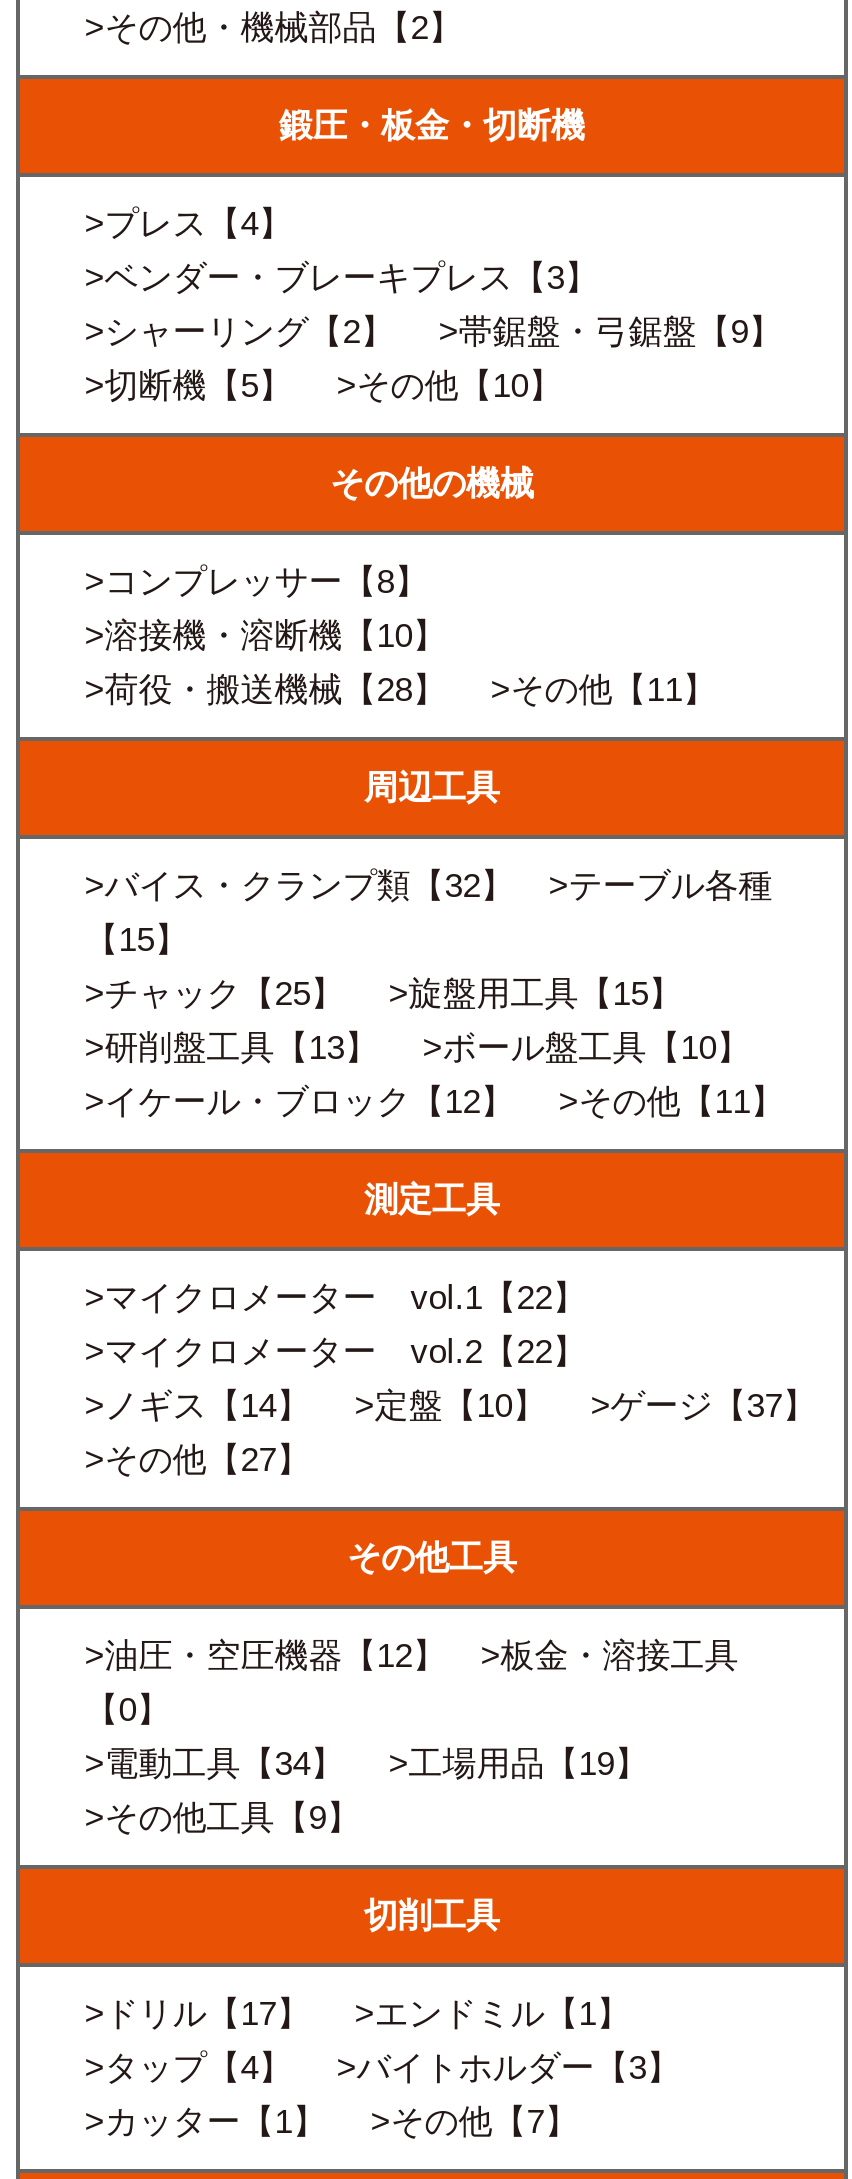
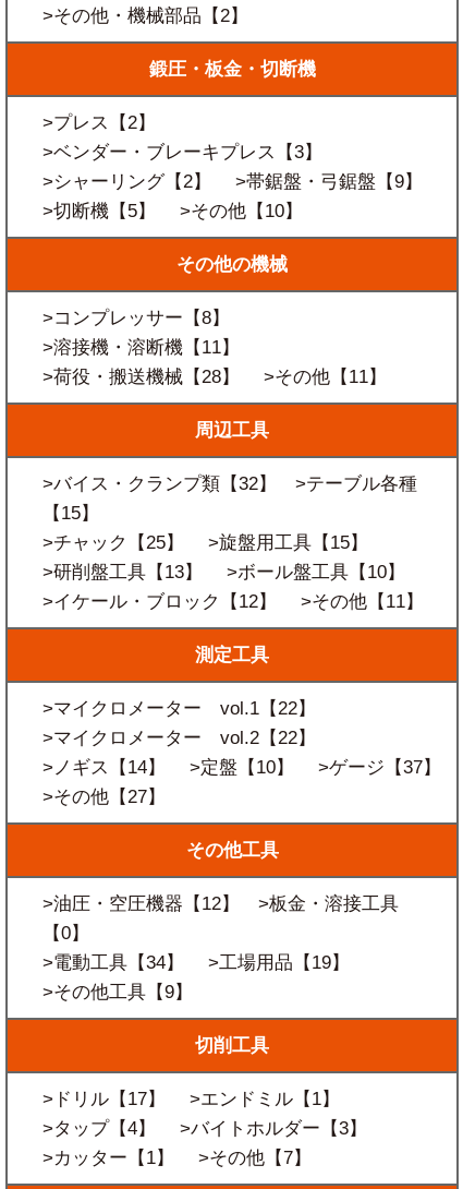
- >プレス【4】
+ >プレス【2】

- >溶接機・溶断機【10】
+ >溶接機・溶断機【11】
